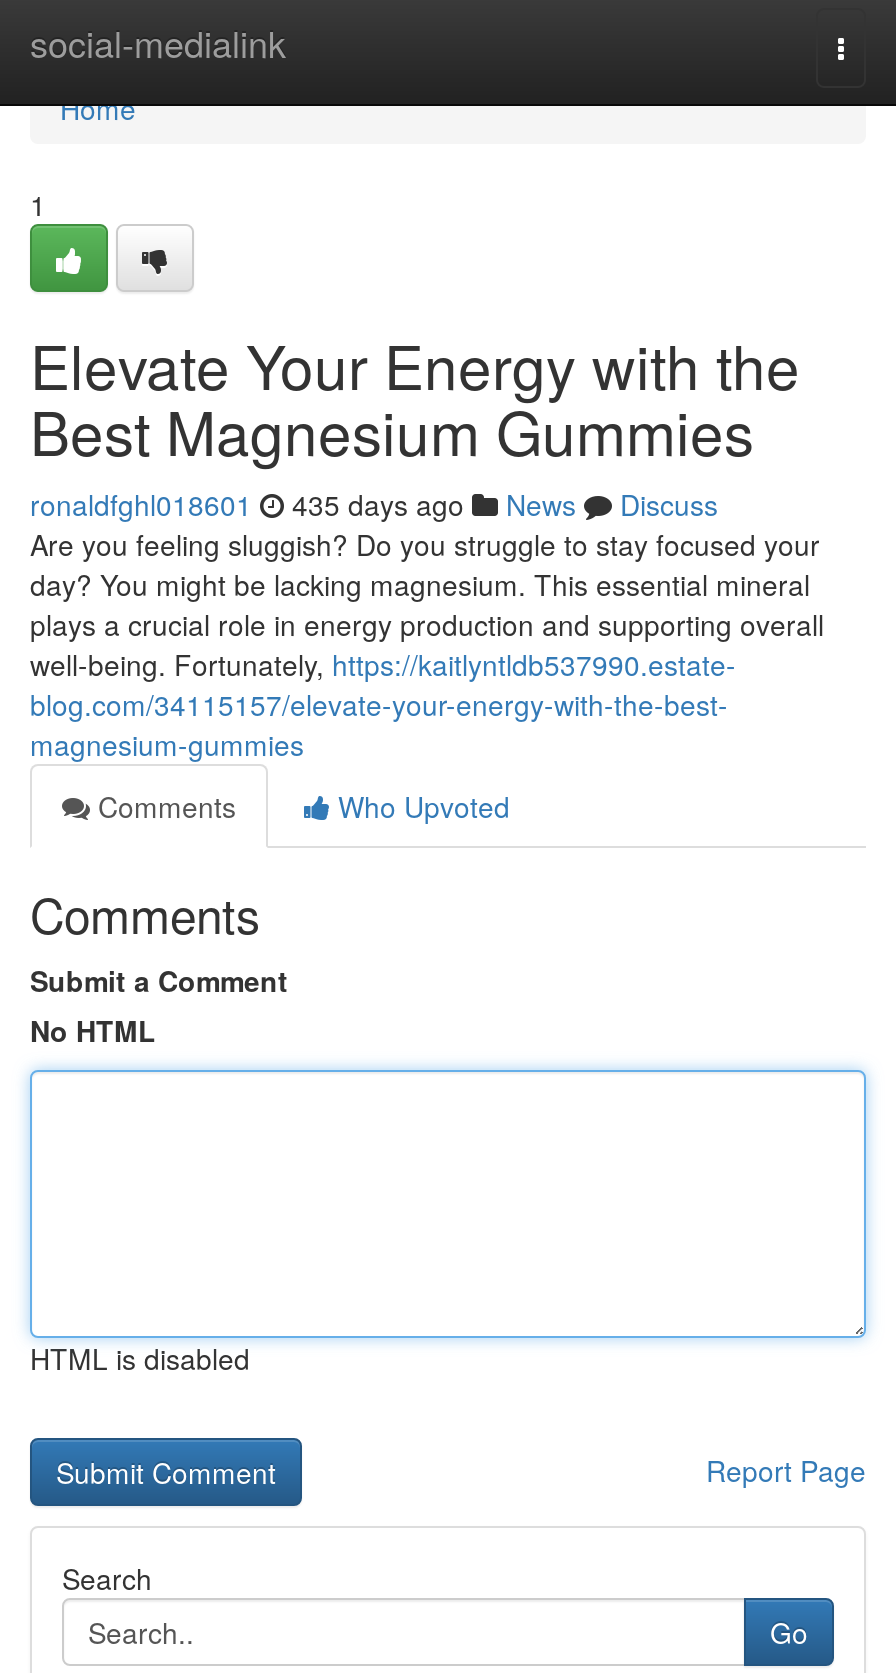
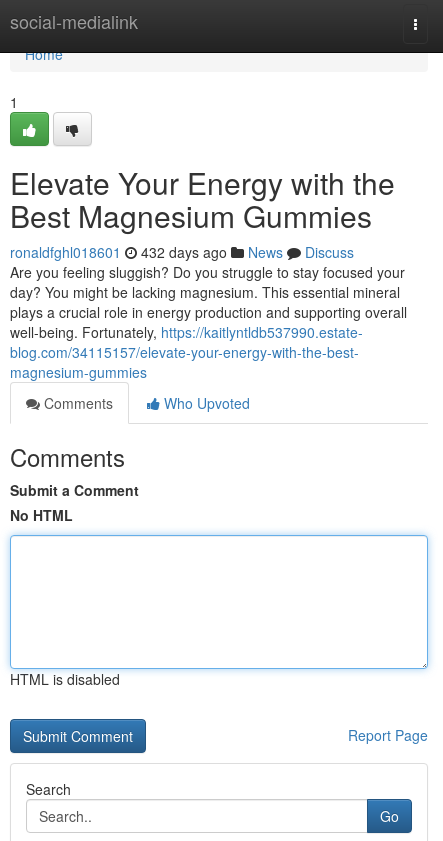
- ronaldfghl018601 435 days ago News Discuss
+ ronaldfghl018601 432 days ago News Discuss
